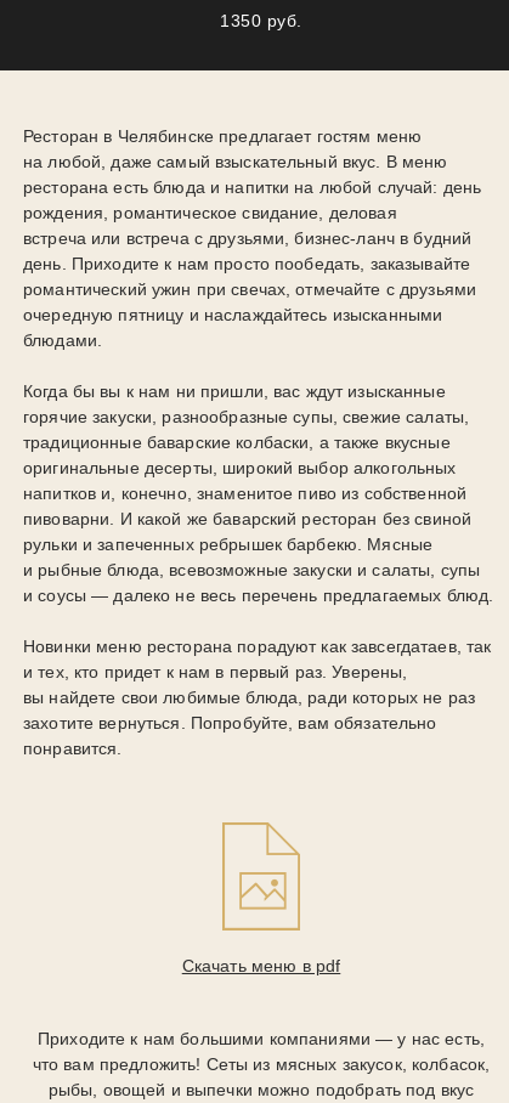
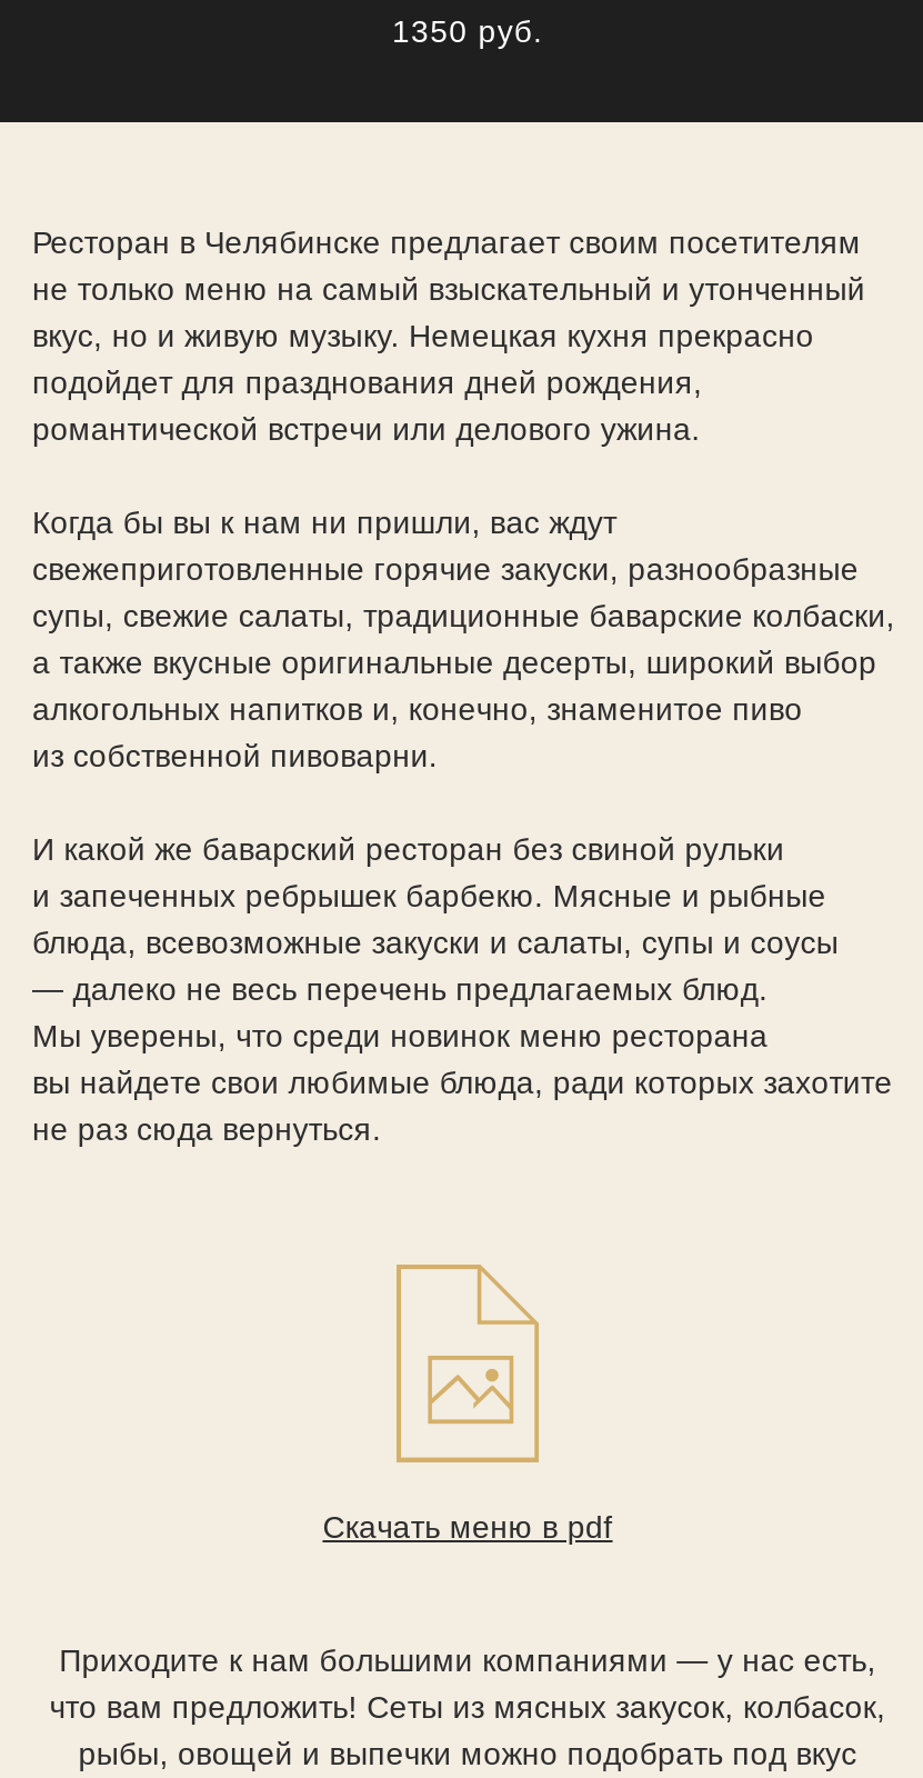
- Ресторан в Челябинске предлагает гостям меню
- на любой, даже самый взыскательный вкус. В меню
- ресторана есть блюда и напитки на любой случай: день
- рождения, романтическое свидание, деловая
- встреча или встреча с друзьями, бизнес-ланч в будний
- день. Приходите к нам просто пообедать, заказывайте
- романтический ужин при свечах, отмечайте с друзьями
- очередную пятницу и наслаждайтесь изысканными
- блюдами.
+ Ресторан в Челябинске предлагает своим посетителям
+ не только меню на самый взыскательный и утонченный
+ вкус, но и живую музыку. Немецкая кухня прекрасно
+ подойдет для празднования дней рождения,
+ романтической встречи или делового ужина.

- Когда бы вы к нам ни пришли, вас ждут изысканные
- горячие закуски, разнообразные супы, свежие салаты,
- традиционные баварские колбаски, а также вкусные
- оригинальные десерты, широкий выбор алкогольных
- напитков и, конечно, знаменитое пиво из собственной
- пивоварни. И какой же баварский ресторан без свиной
- рульки и запеченных ребрышек барбекю. Мясные
- и рыбные блюда, всевозможные закуски и салаты, супы
- и соусы — далеко не весь перечень предлагаемых блюд.
+ Когда бы вы к нам ни пришли, вас ждут
+ свежеприготовленные горячие закуски, разнообразные
+ супы, свежие салаты, традиционные баварские колбаски,
+ а также вкусные оригинальные десерты, широкий выбор
+ алкогольных напитков и, конечно, знаменитое пиво
+ из собственной пивоварни.

- Новинки меню ресторана порадуют как завсегдатаев, так
- и тех, кто придет к нам в первый раз. Уверены,
- вы найдете свои любимые блюда, ради которых не раз
- захотите вернуться. Попробуйте, вам обязательно
- понравится.
+ И какой же баварский ресторан без свиной рульки
+ и запеченных ребрышек барбекю. Мясные и рыбные
+ блюда, всевозможные закуски и салаты, супы и соусы
+ — далеко не весь перечень предлагаемых блюд.
+ Мы уверены, что среди новинок меню ресторана
+ вы найдете свои любимые блюда, ради которых захотите
+ не раз сюда вернуться.
